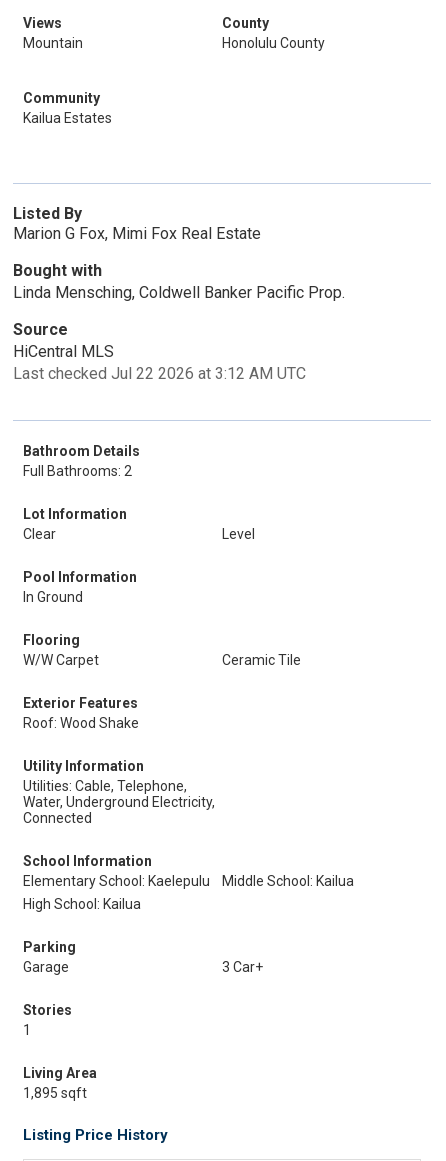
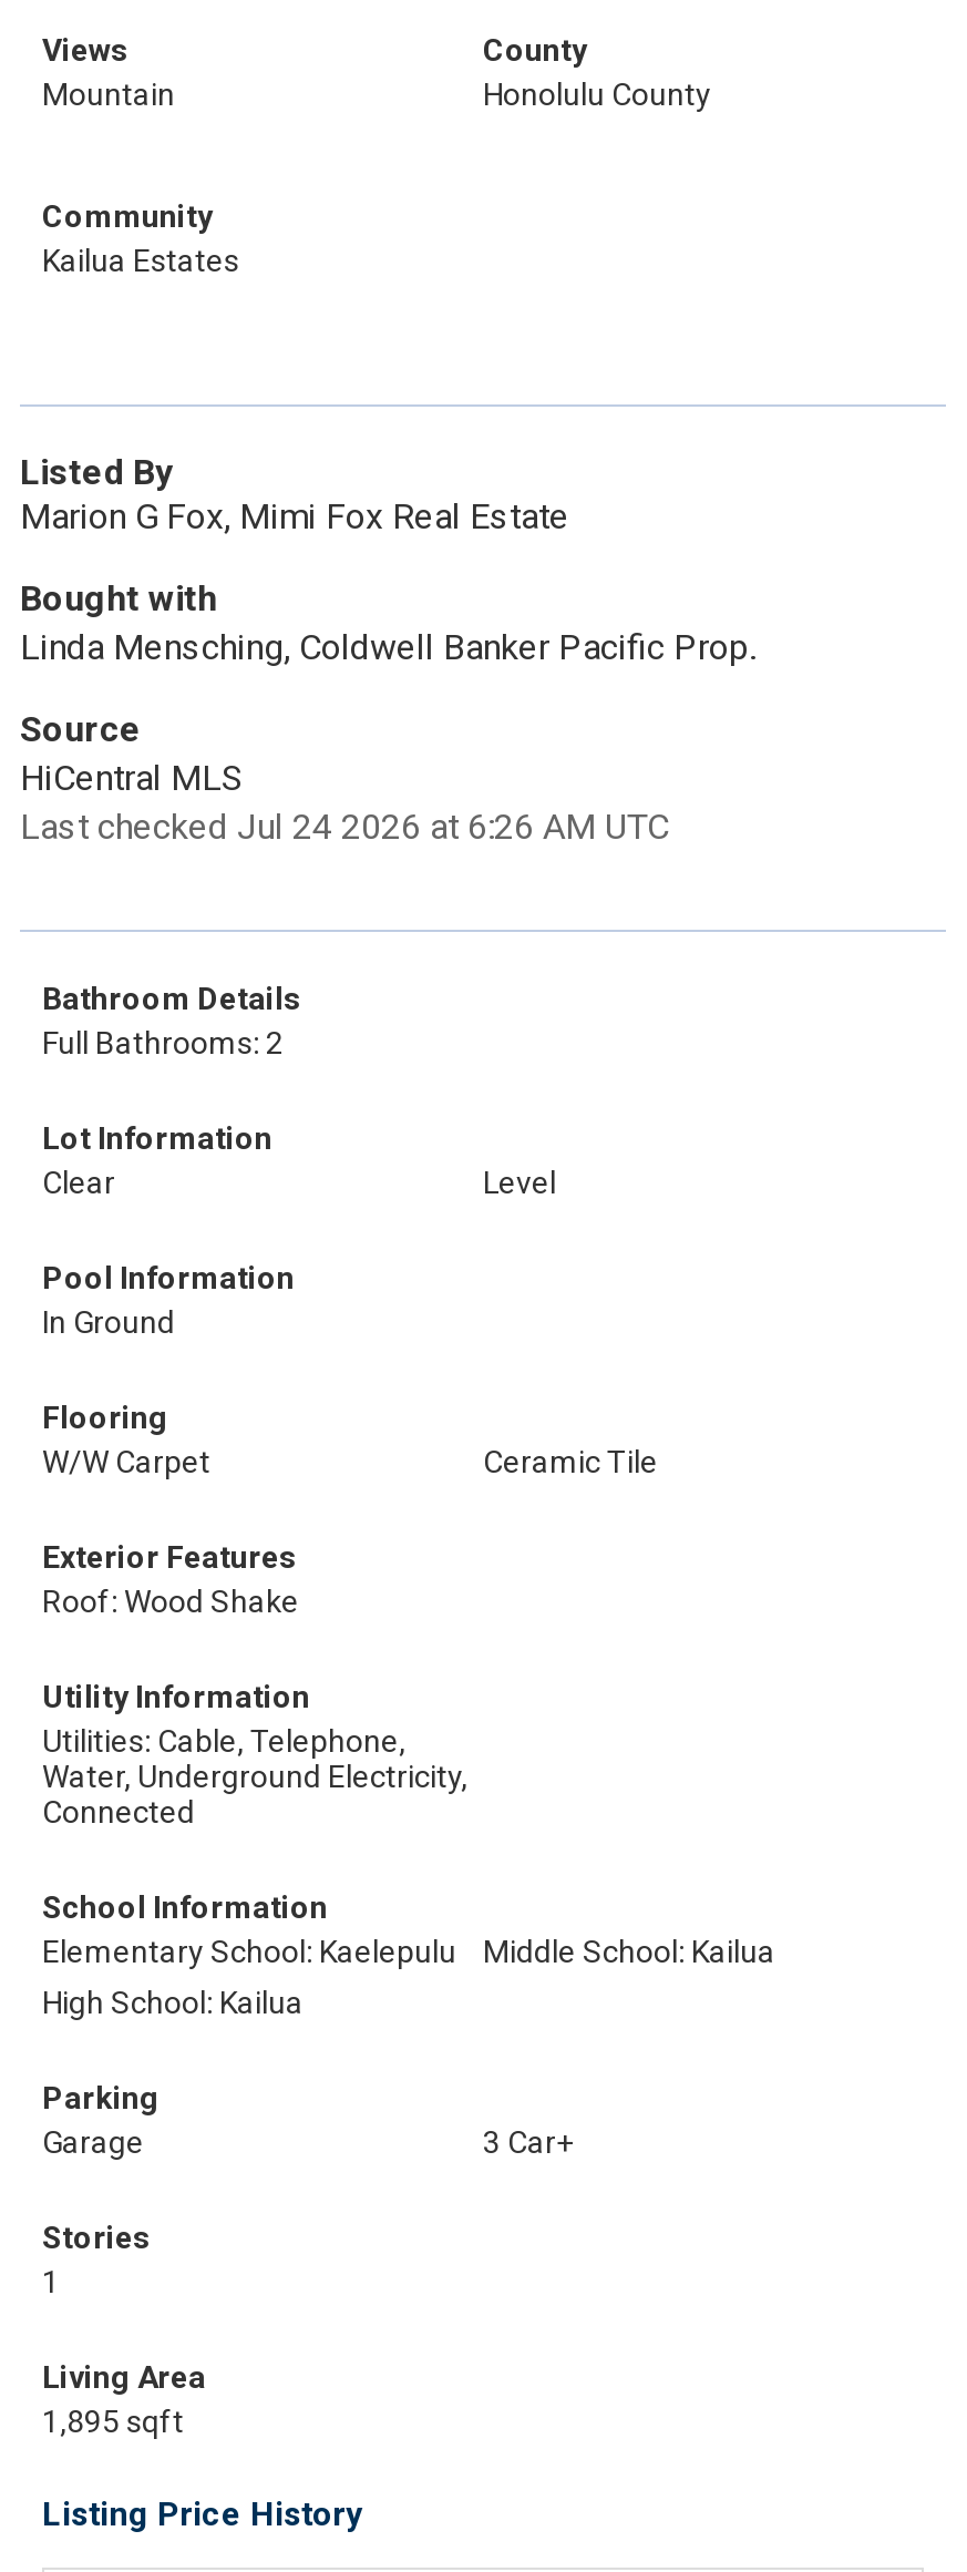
- Last checked Jul 22 2026 at 3:12 AM UTC
+ Last checked Jul 24 2026 at 6:26 AM UTC
